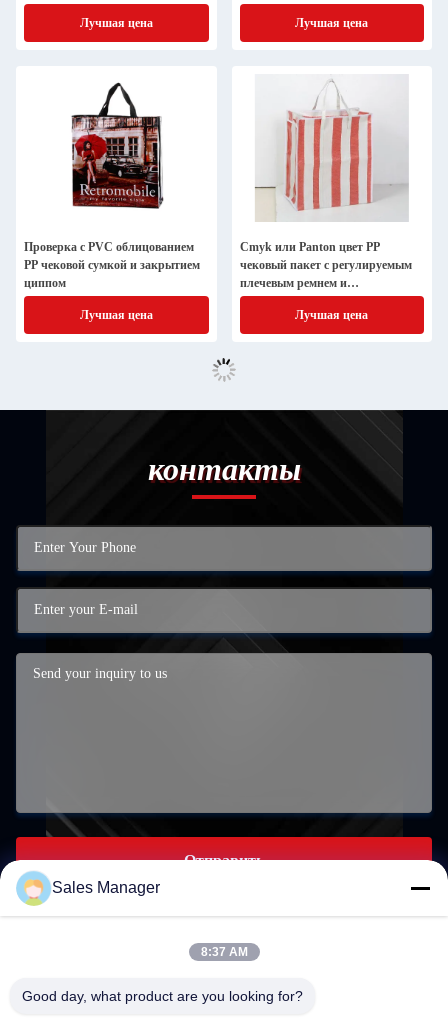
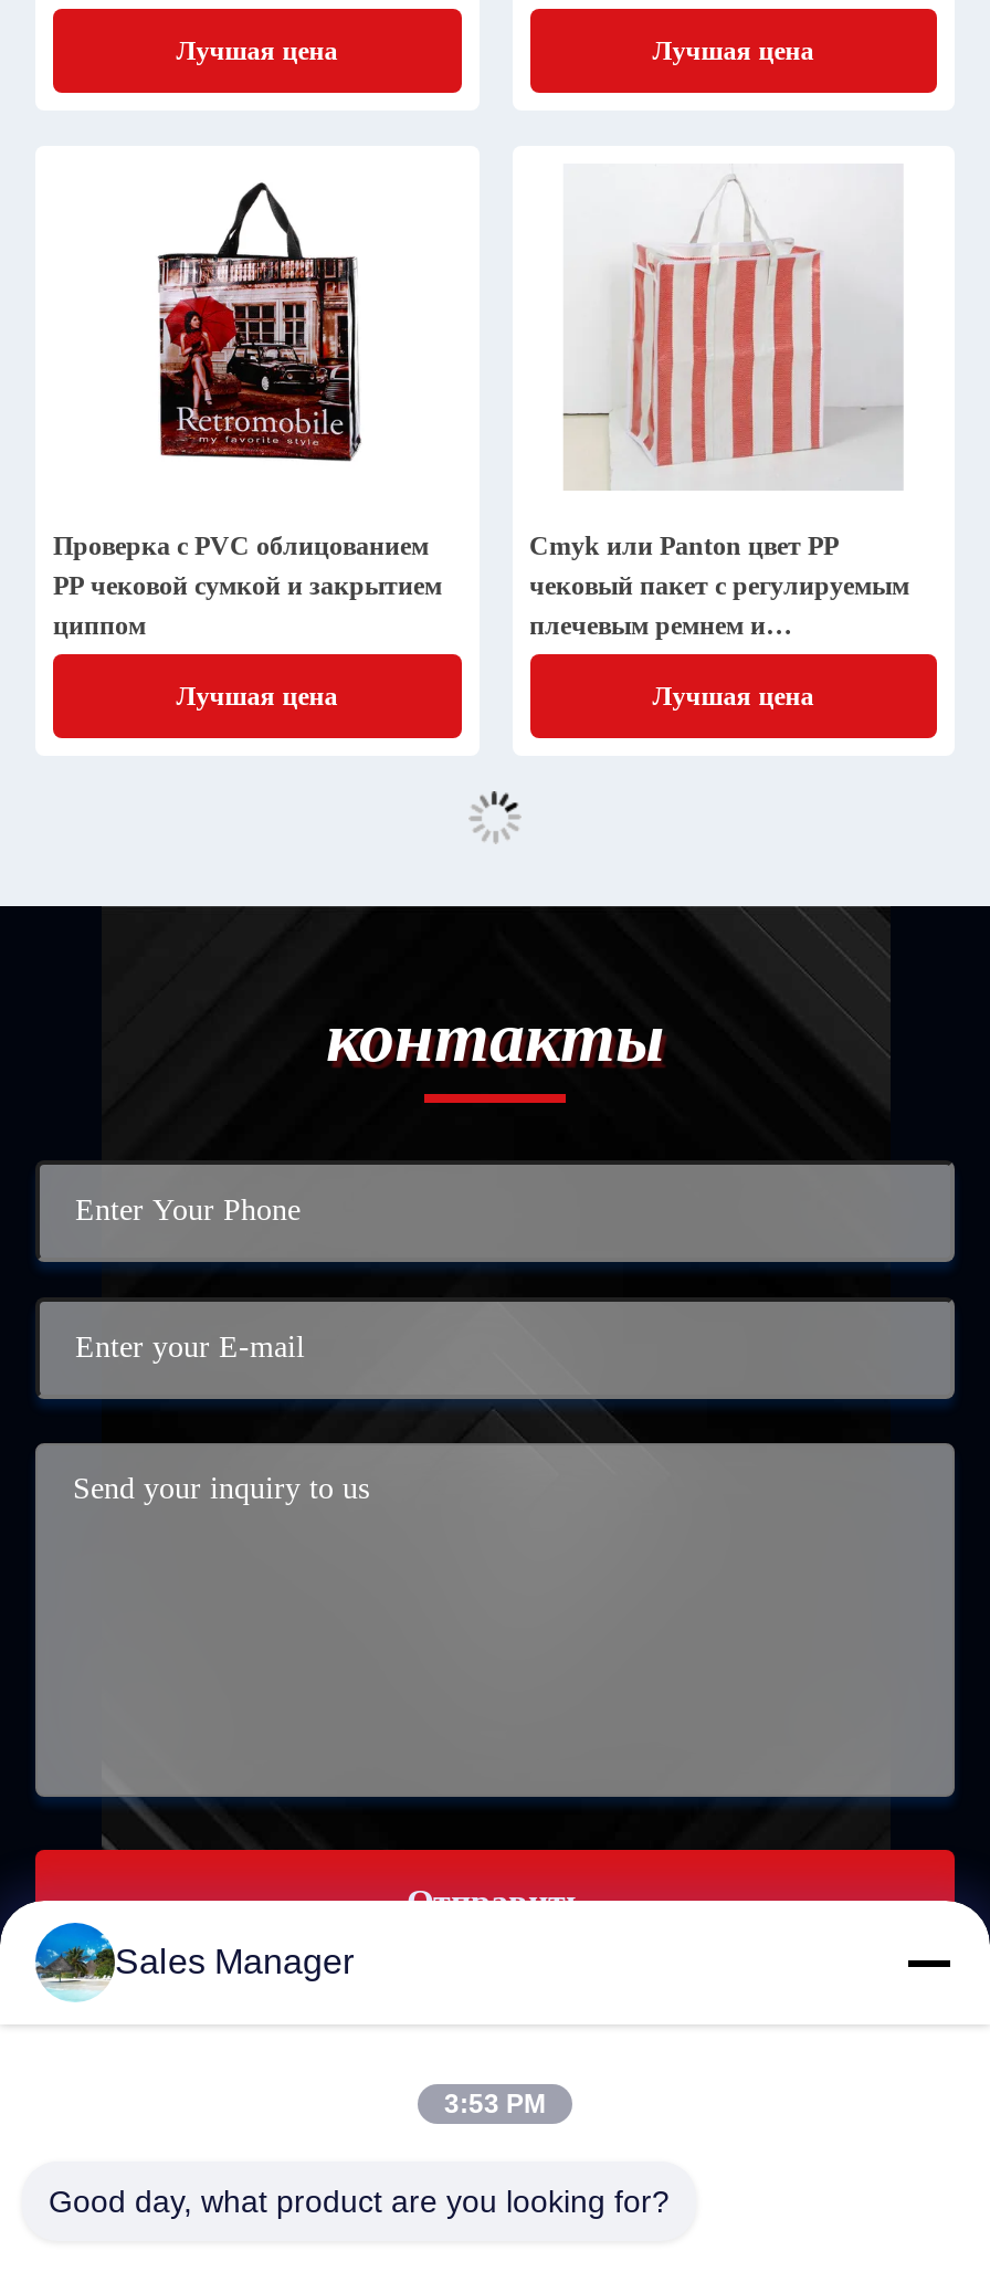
- [image]
+ [image]

- 8:37 AM
+ 3:53 PM
